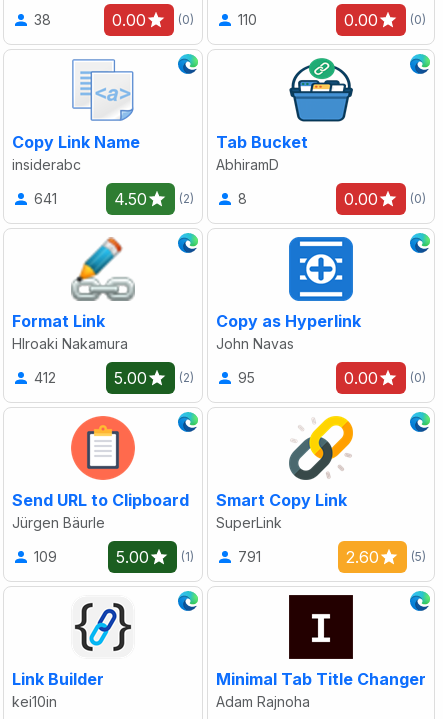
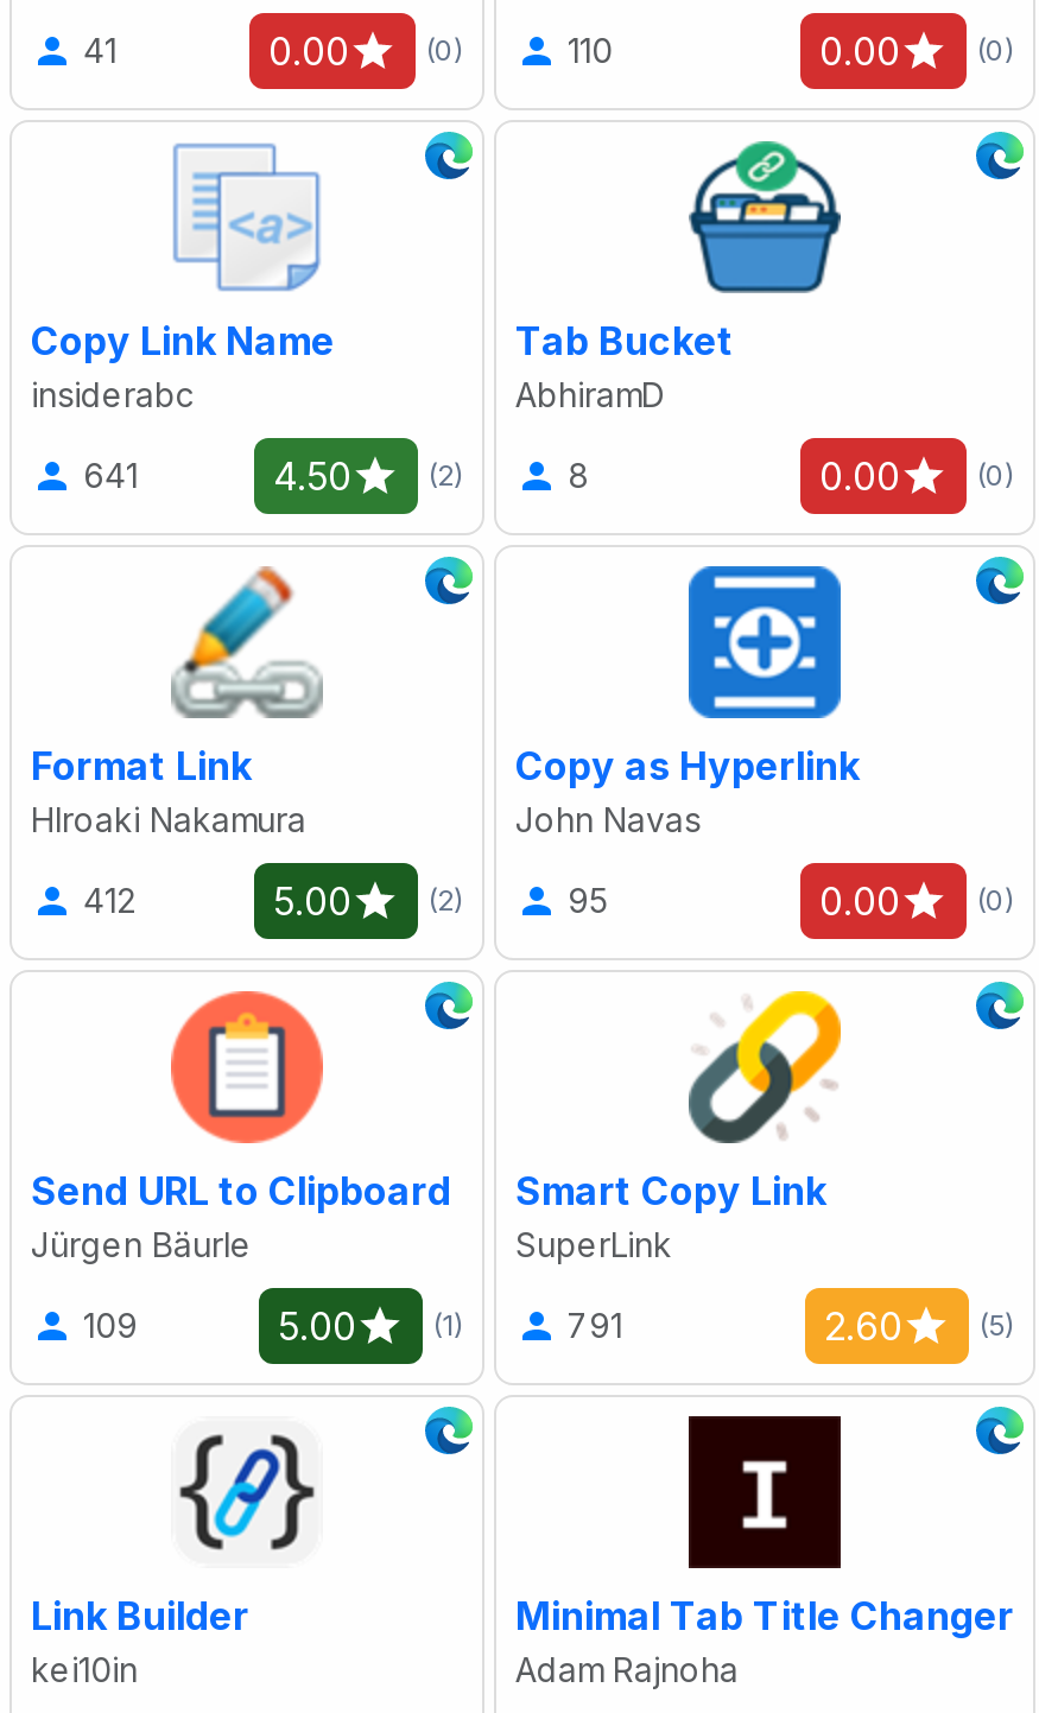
- 38
+ 41
